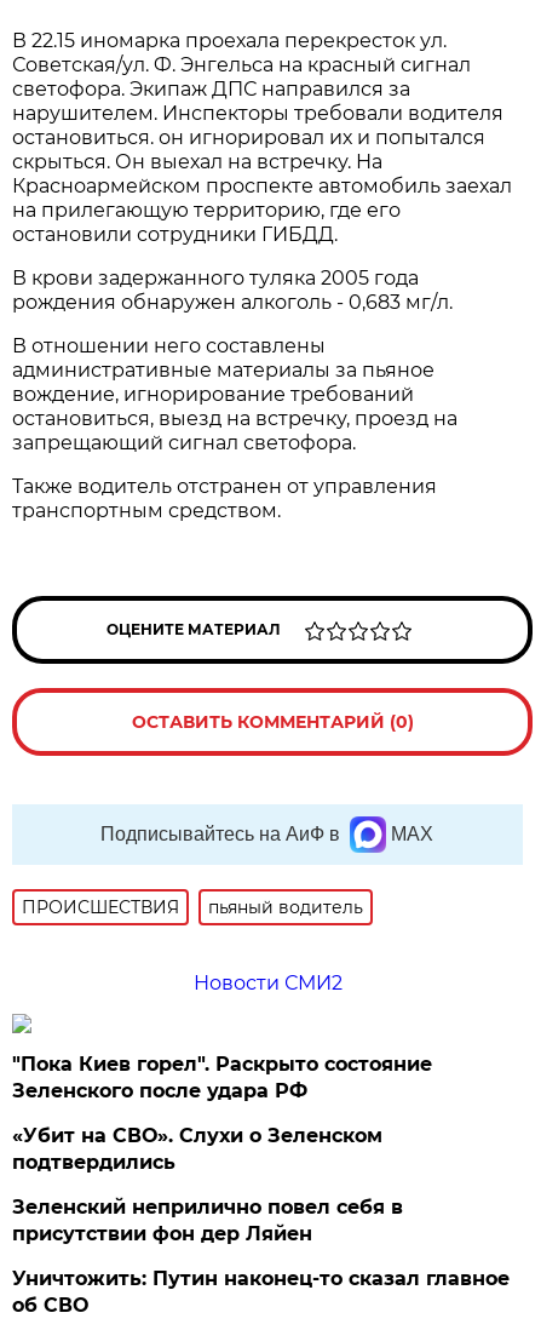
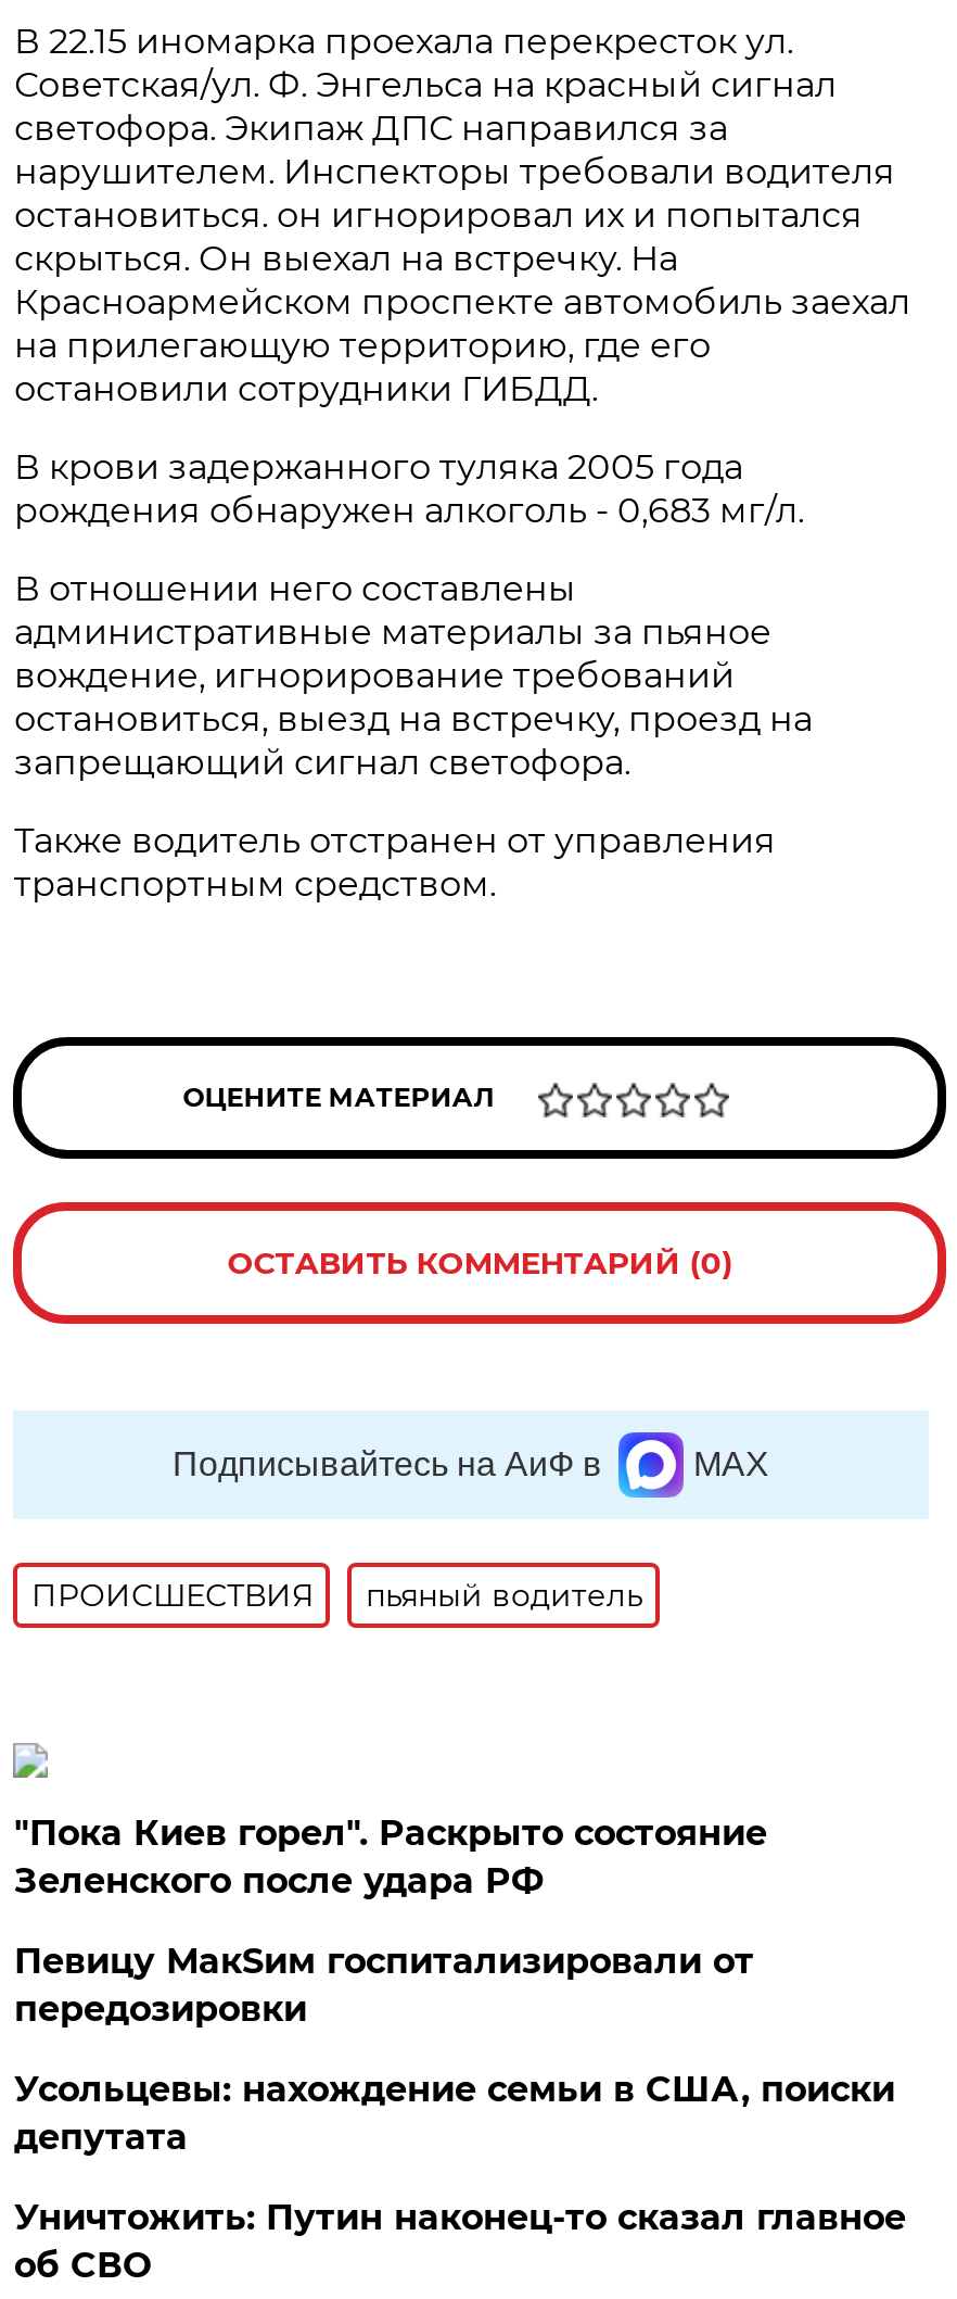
- Новости СМИ2

- «Убит на СВО». Слухи о Зеленском
- подтвердились
+ Певицу МакSим госпитализировали от
+ передозировки

- Зеленский неприлично повел cебя в
- присутствии фон дер Ляйен
+ Усольцевы: нахождение семьи в США, поиски
+ депутата
